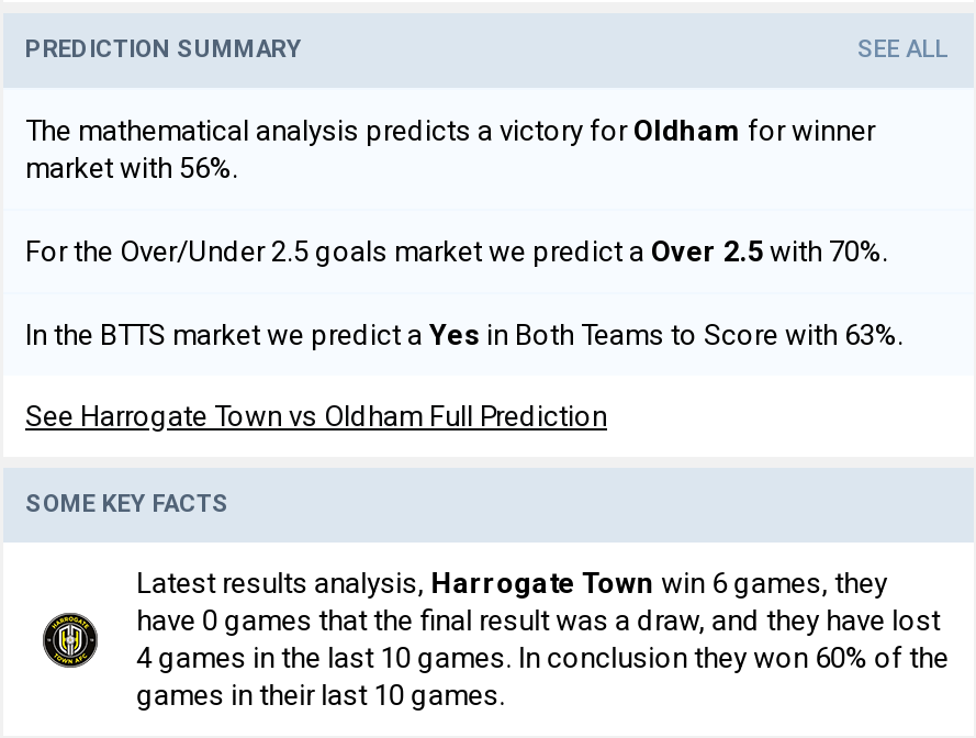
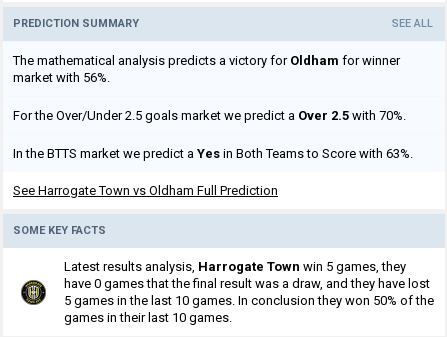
- Latest results analysis, Harrogate Town win 6 games, they
+ Latest results analysis, Harrogate Town win 5 games, they

- 4 games in the last 10 games. In conclusion they won 60% of the
+ 5 games in the last 10 games. In conclusion they won 50% of the
